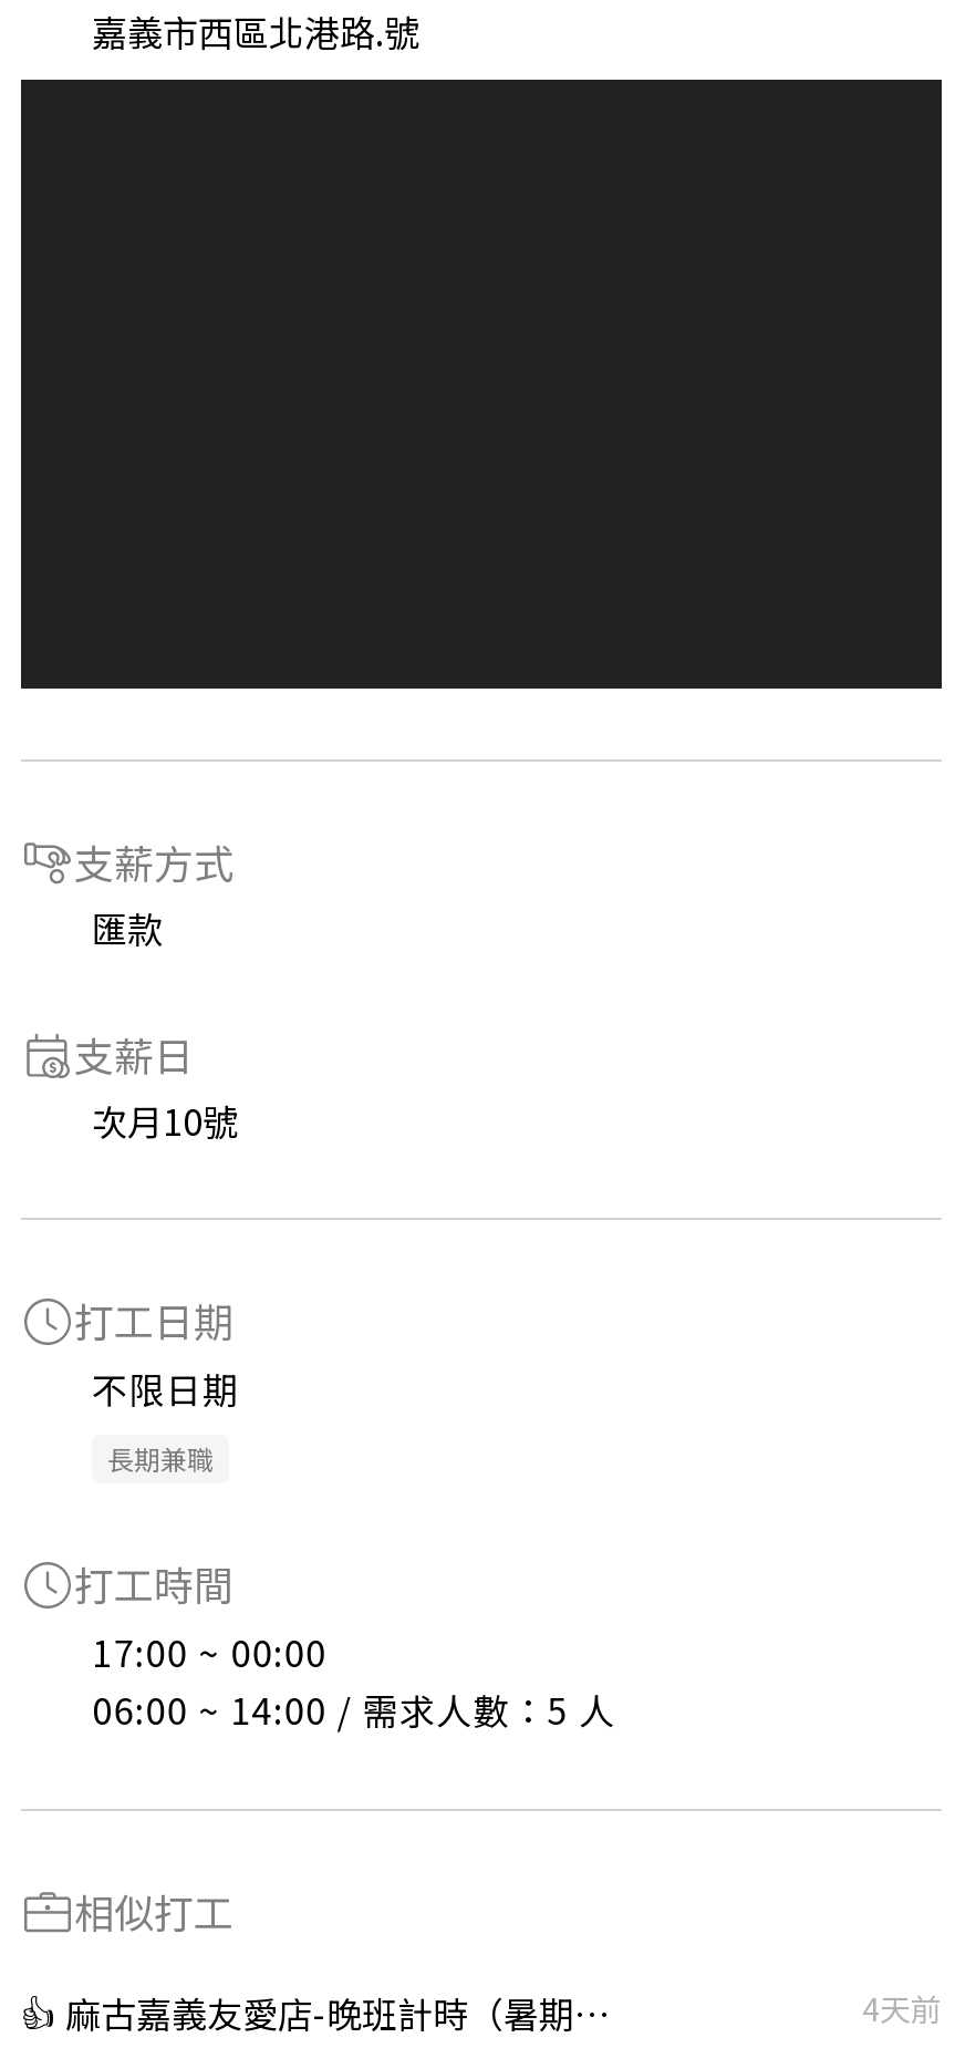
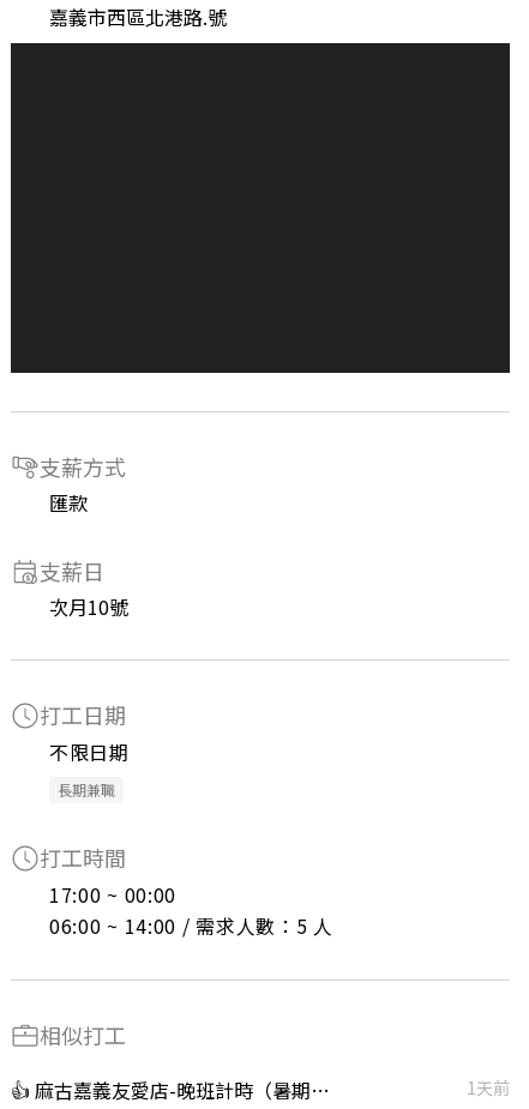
- 4天前
+ 1天前
